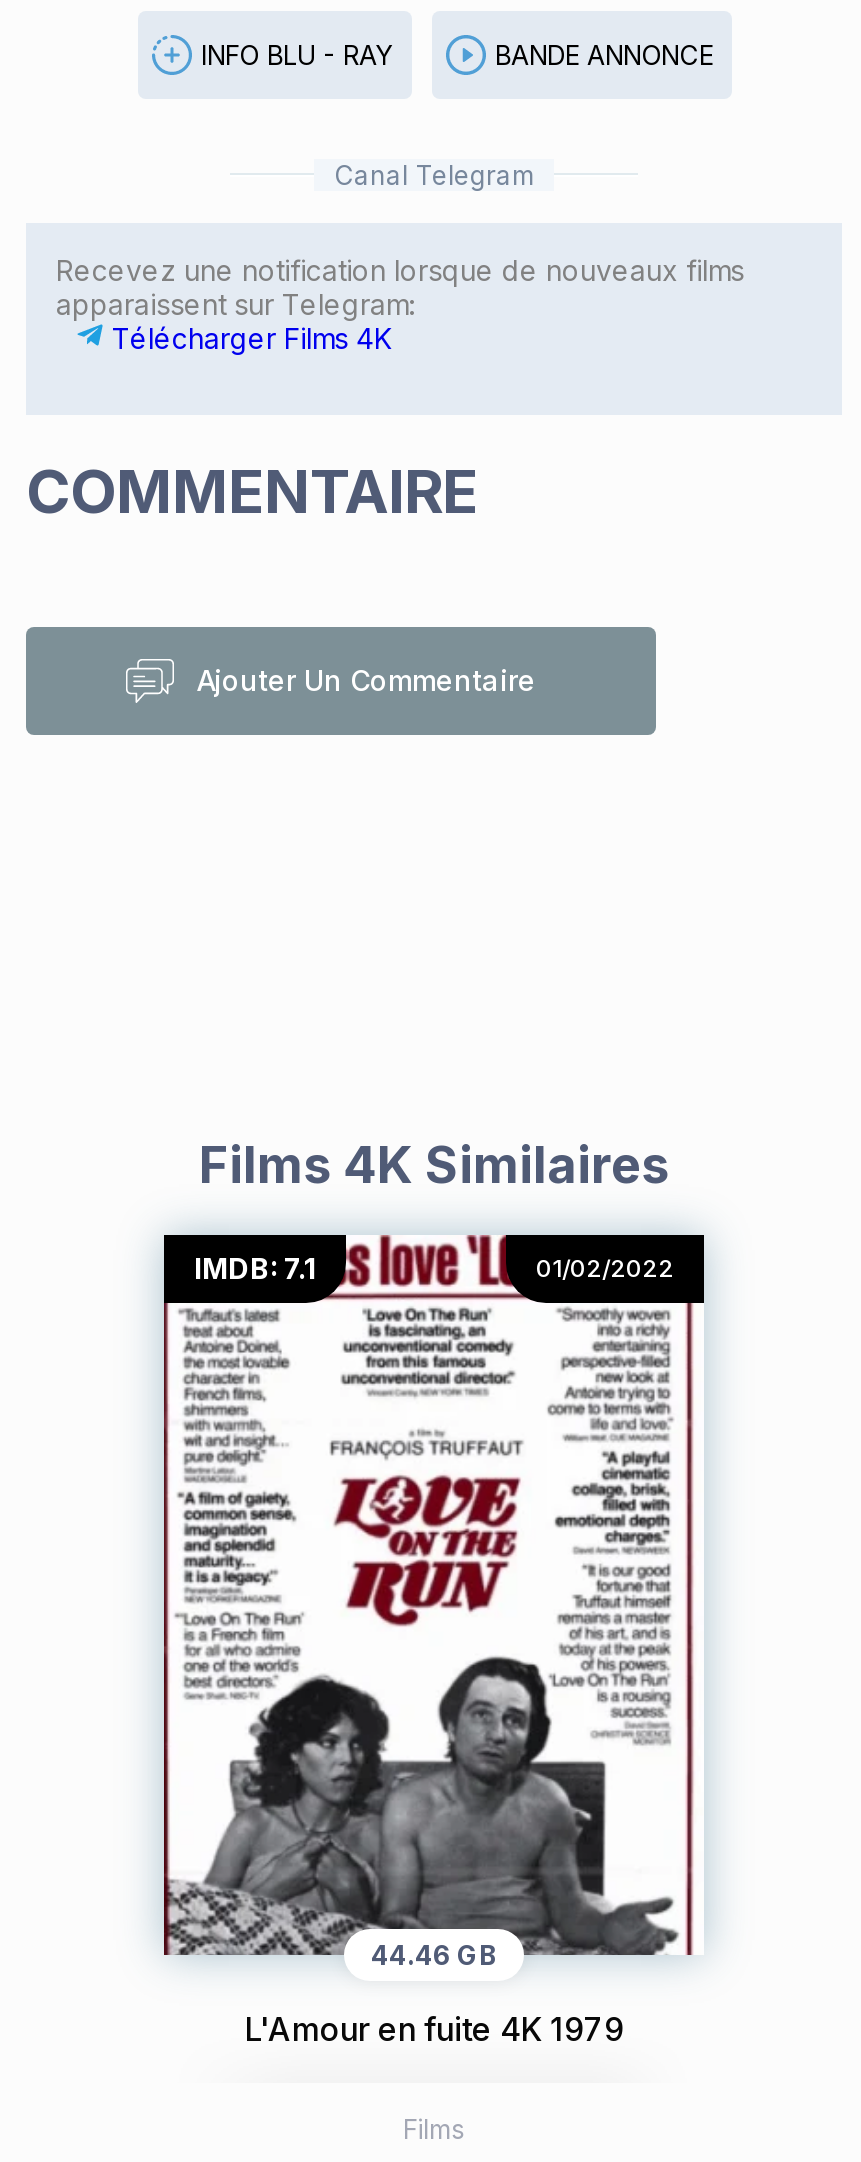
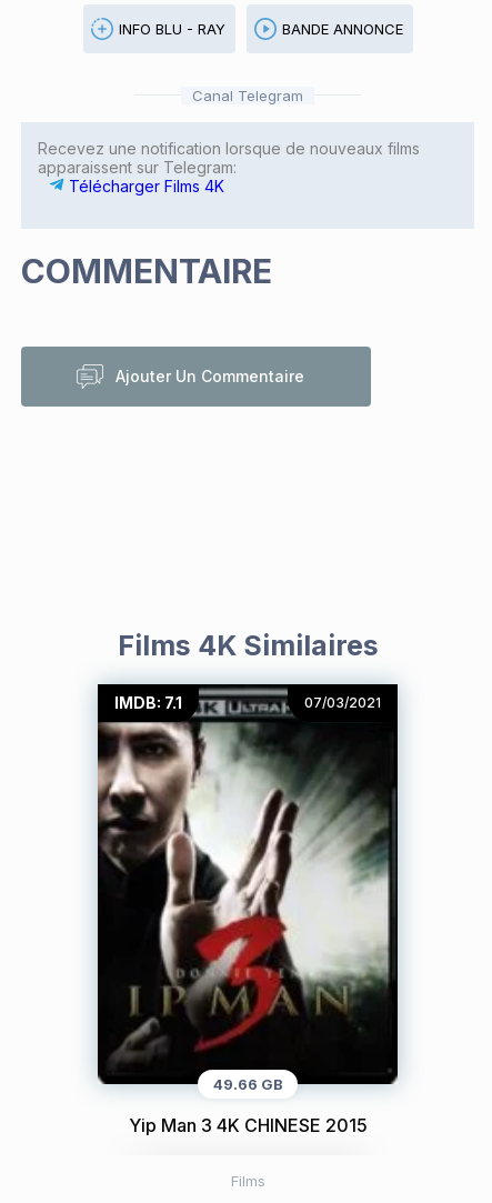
- [image]
- 01/02/2022
+ [image]
+ 07/03/2021

- 44.46 GB
+ 49.66 GB

- L'Amour en fuite 4K 1979
+ Yip Man 3 4K CHINESE 2015
